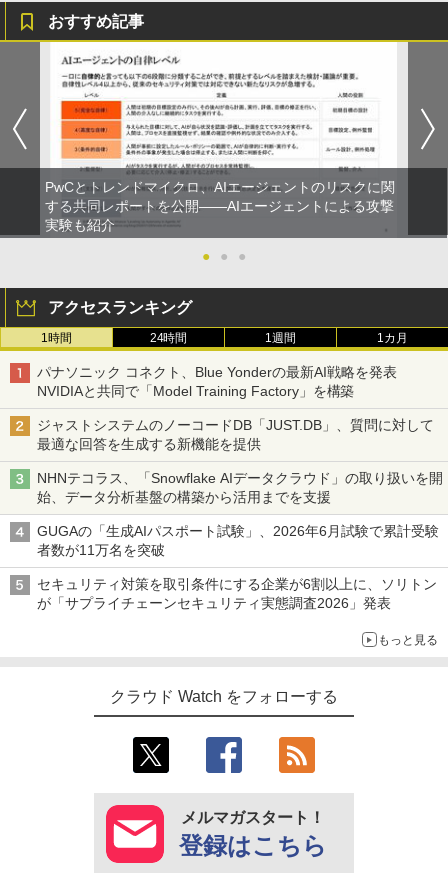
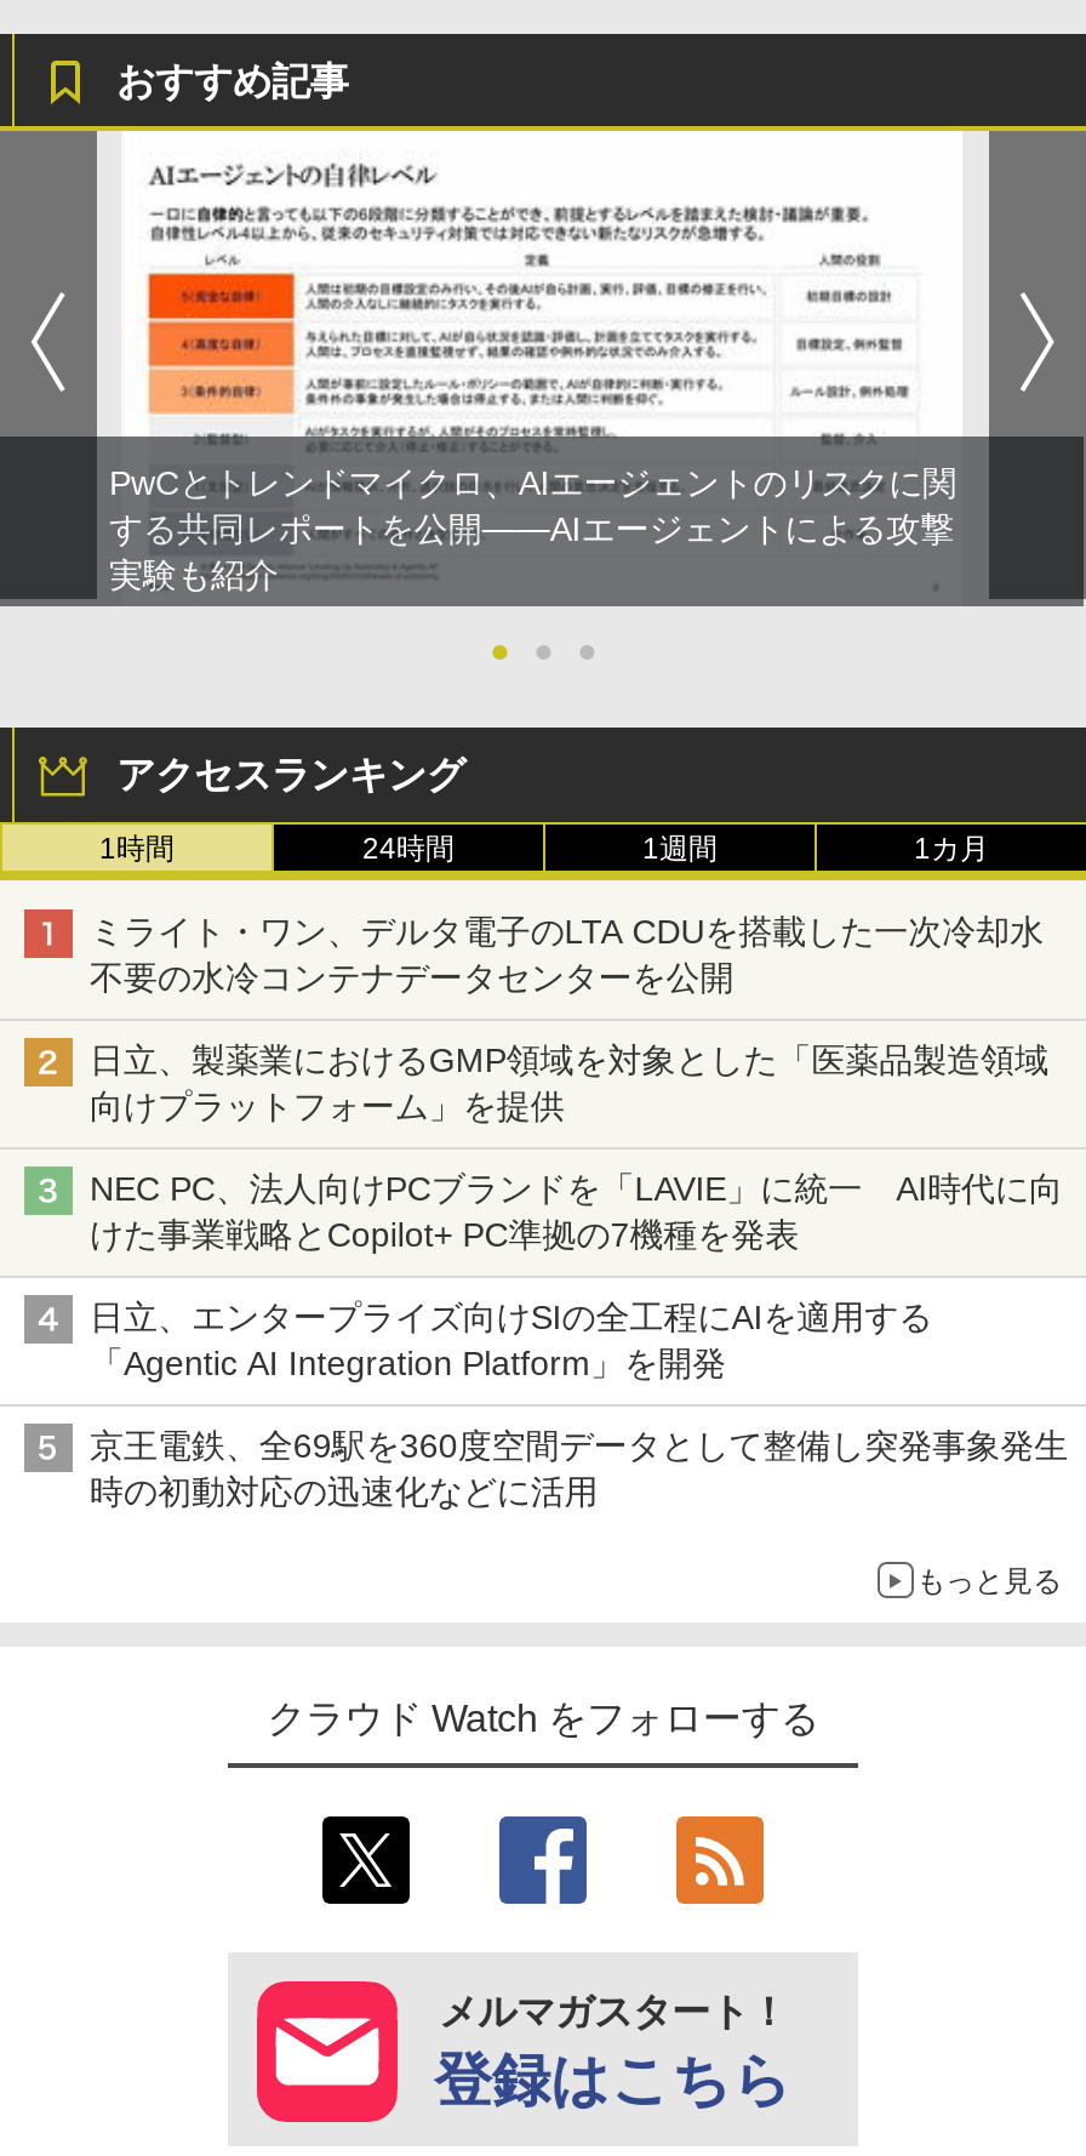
- パナソニック コネクト、Blue Yonderの最新AI戦略を発表
- NVIDIAと共同で「Model Training Factory」を構築
+ ミライト・ワン、デルタ電子のLTA CDUを搭載した一次冷却水
+ 不要の水冷コンテナデータセンターを公開

- ジャストシステムのノーコードDB「JUST.DB」、質問に対して
- 最適な回答を生成する新機能を提供
+ 日立、製薬業におけるGMP領域を対象とした「医薬品製造領域
+ 向けプラットフォーム」を提供

- NHNテコラス、「Snowflake AIデータクラウド」の取り扱いを開
- 始、データ分析基盤の構築から活用までを支援
+ NEC PC、法人向けPCブランドを「LAVIE」に統一 AI時代に向
+ けた事業戦略とCopilot+ PC準拠の7機種を発表

- GUGAの「生成AIパスポート試験」、2026年6月試験で累計受験
- 者数が11万名を突破
+ 日立、エンタープライズ向けSIの全工程にAIを適用する
+ 「Agentic AI Integration Platform」を開発

- セキュリティ対策を取引条件にする企業が6割以上に、ソリトン
- が「サプライチェーンセキュリティ実態調査2026」発表
+ 京王電鉄、全69駅を360度空間データとして整備し突発事象発生
+ 時の初動対応の迅速化などに活用
